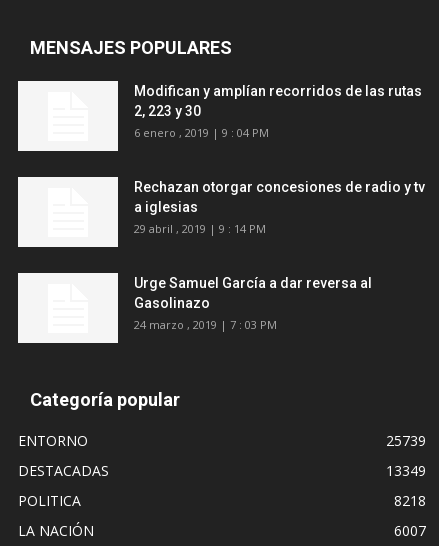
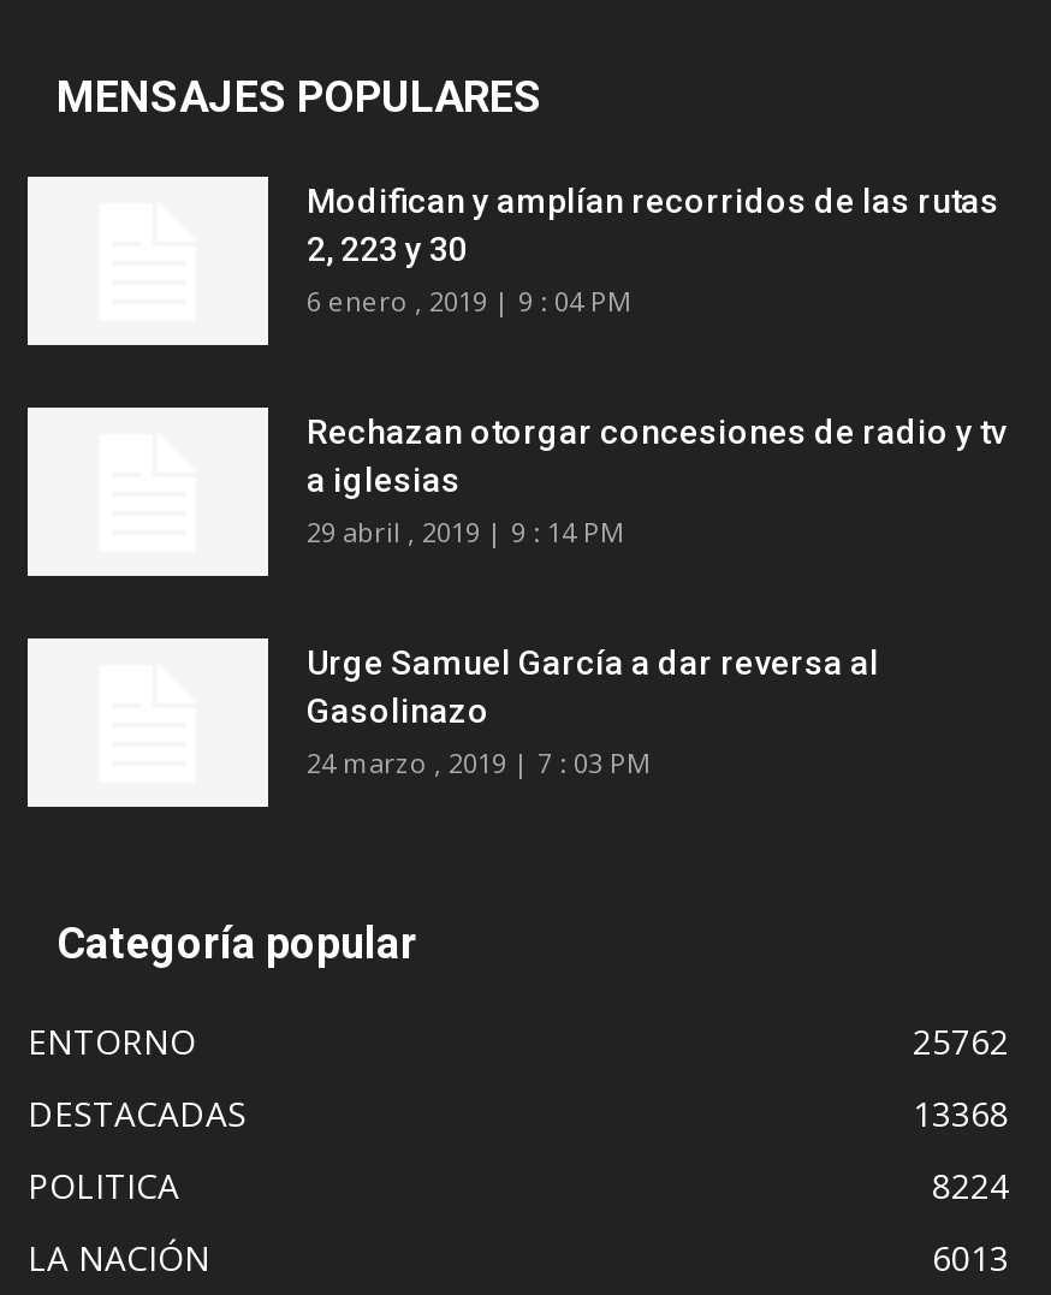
- 25739
+ 25762

- 13349
+ 13368

- 8218
+ 8224

- 6007
+ 6013
